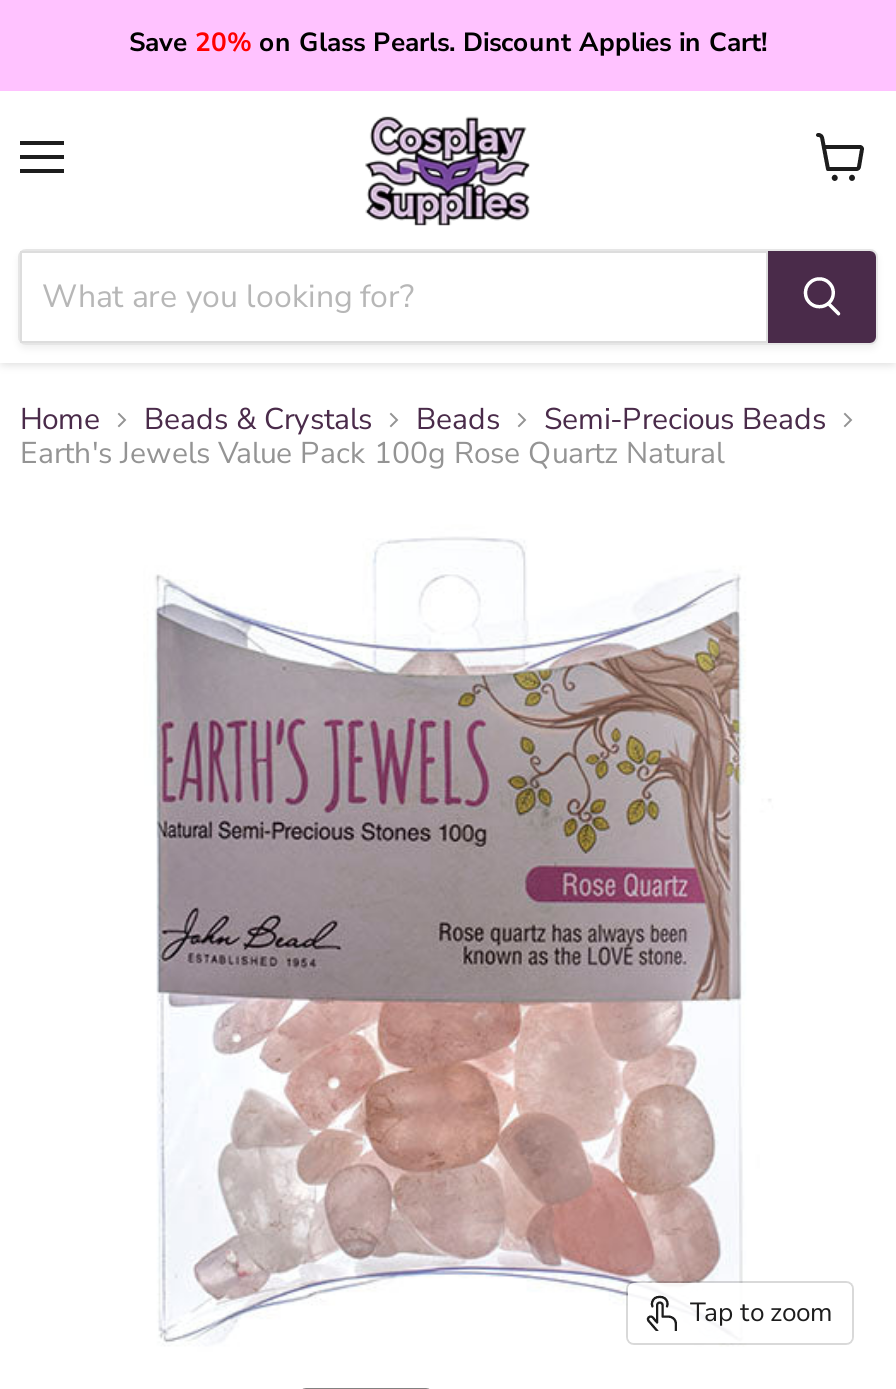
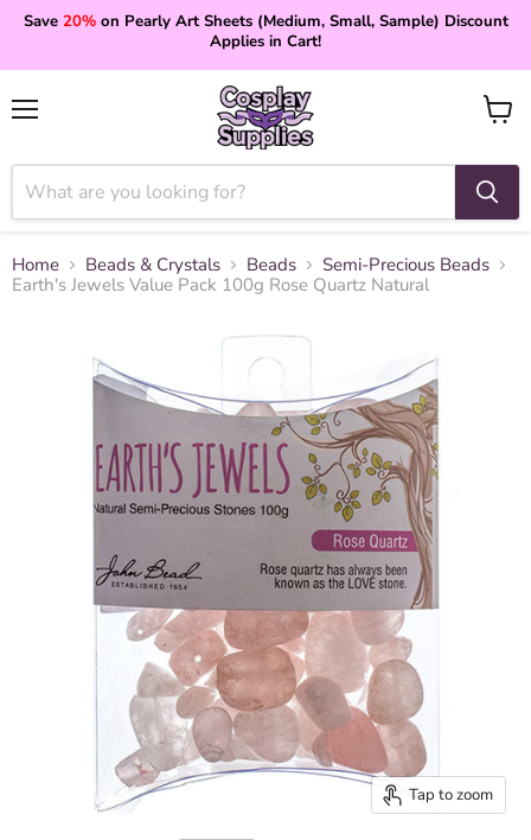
- Save 20% on Glass Pearls. Discount Applies in Cart!
+ Save 20% on Pearly Art Sheets (Medium, Small, Sample) Discount
+ Applies in Cart!
